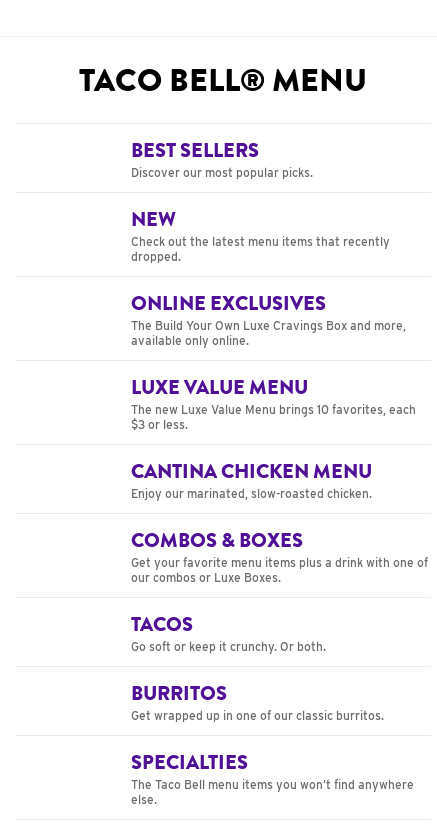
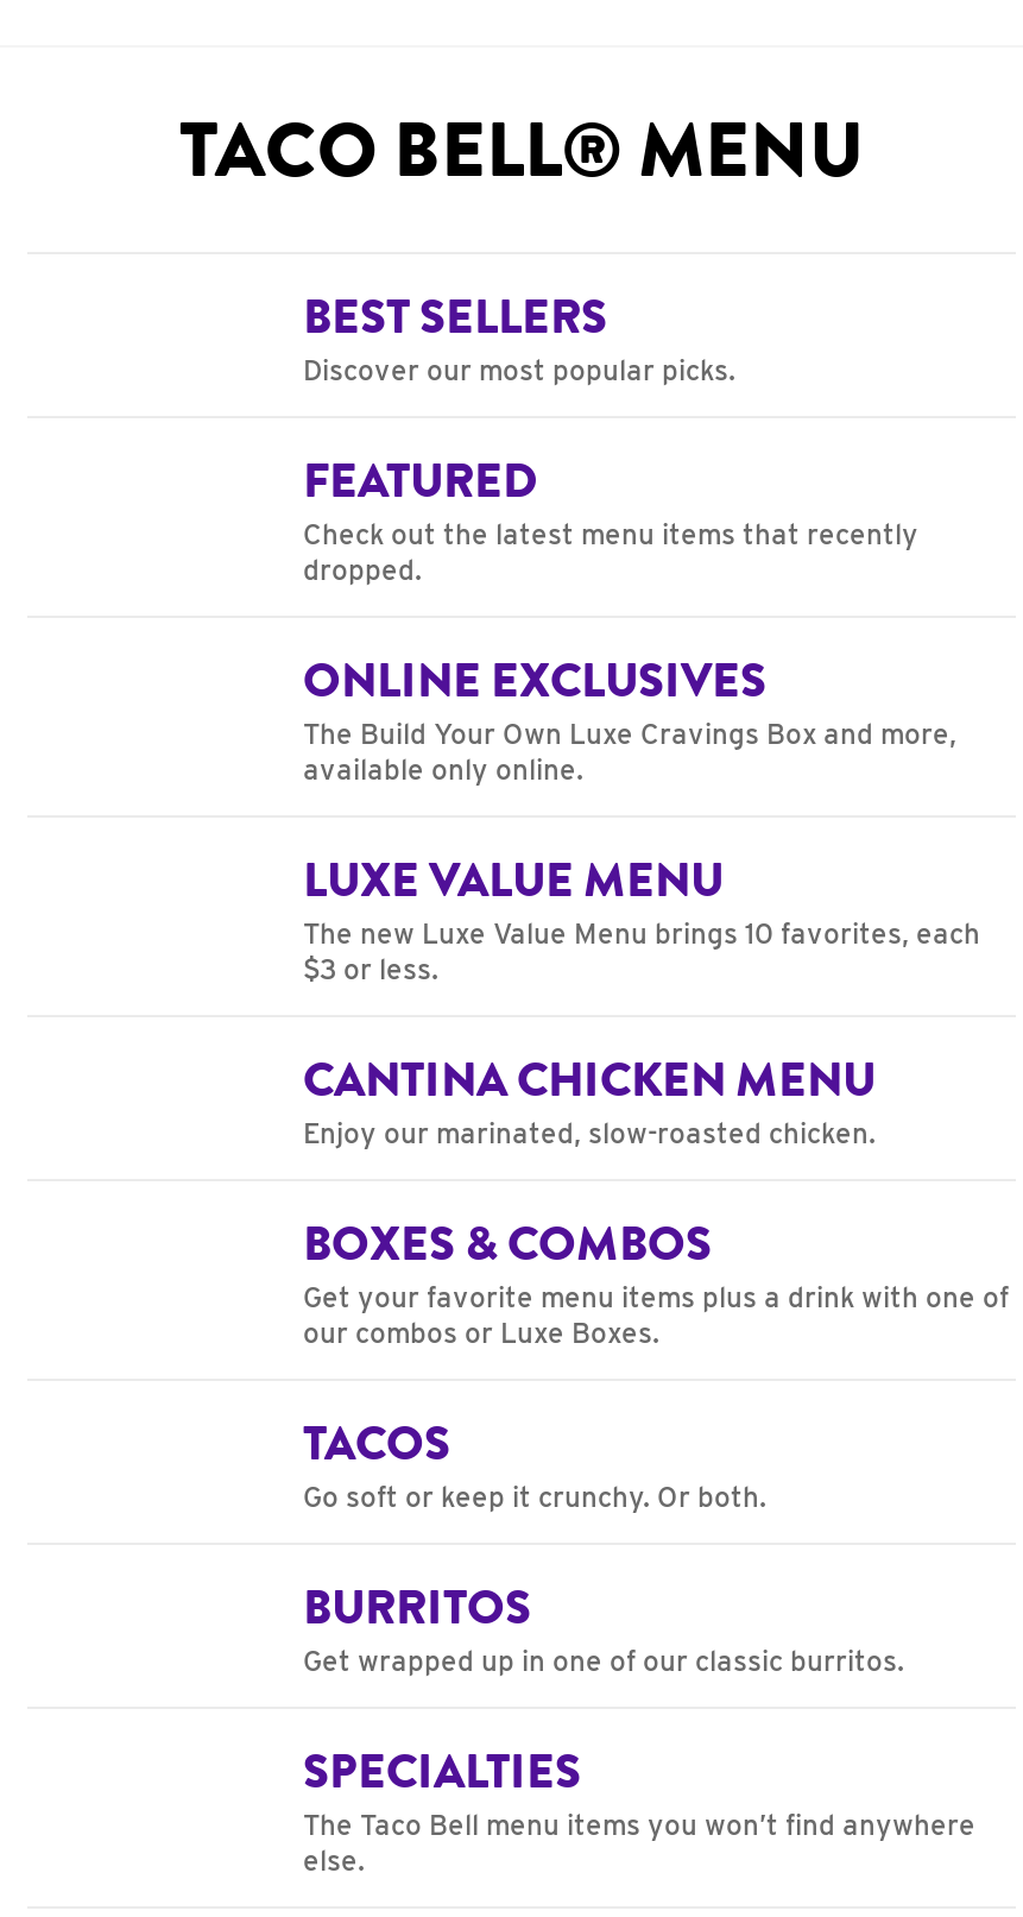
- NEW
+ FEATURED

- COMBOS & BOXES
+ BOXES & COMBOS
